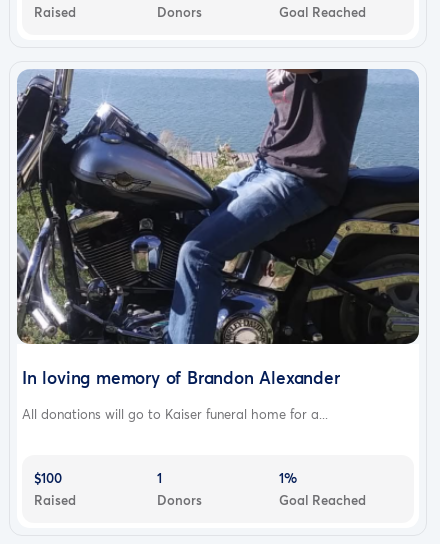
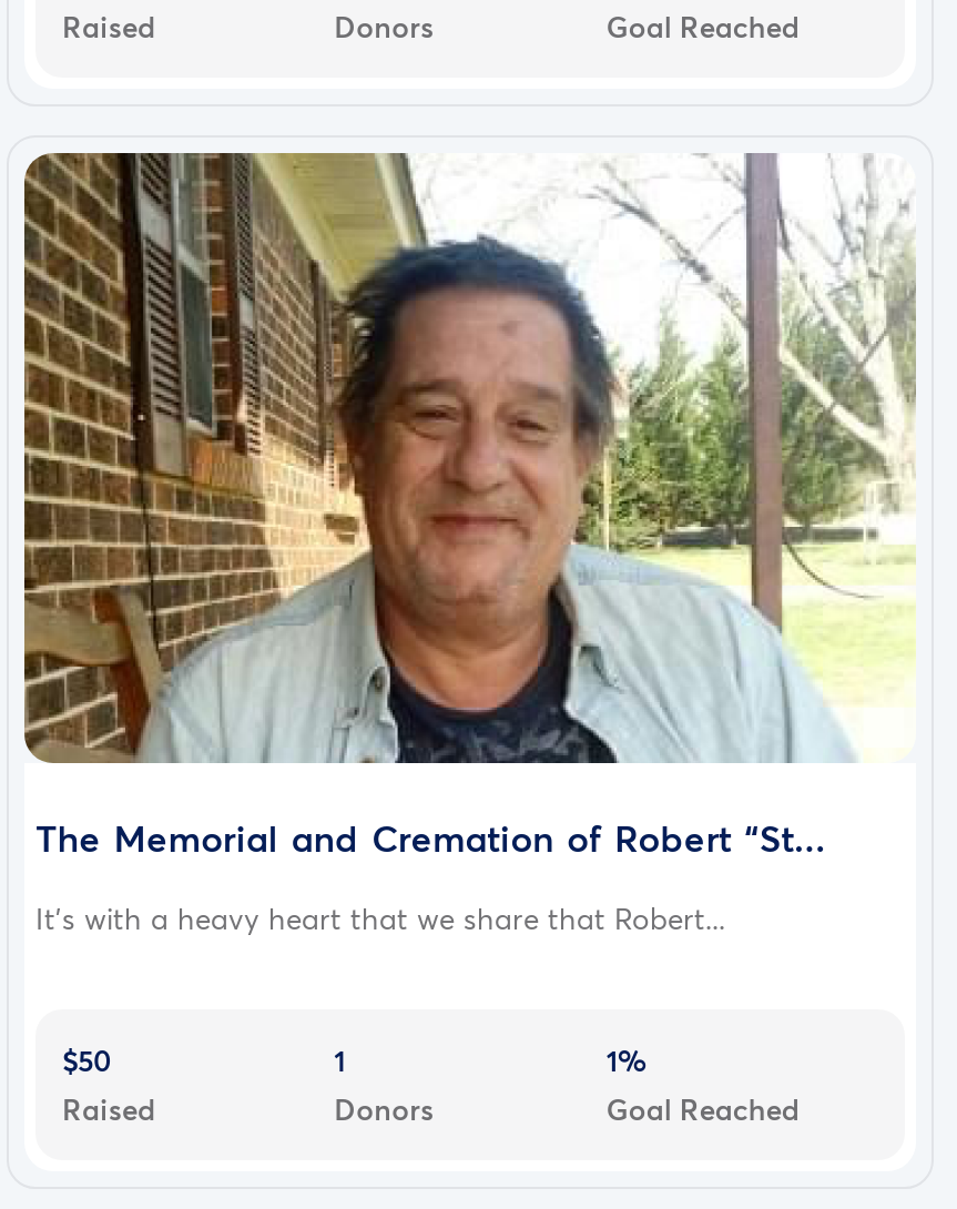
- [image]
- In loving memory of Brandon Alexander
+ [image]
+ The Memorial and Cremation of Robert “St...

- All donations will go to Kaiser funeral home for a...
+ It’s with a heavy heart that we share that Robert...

- $100
+ $50
